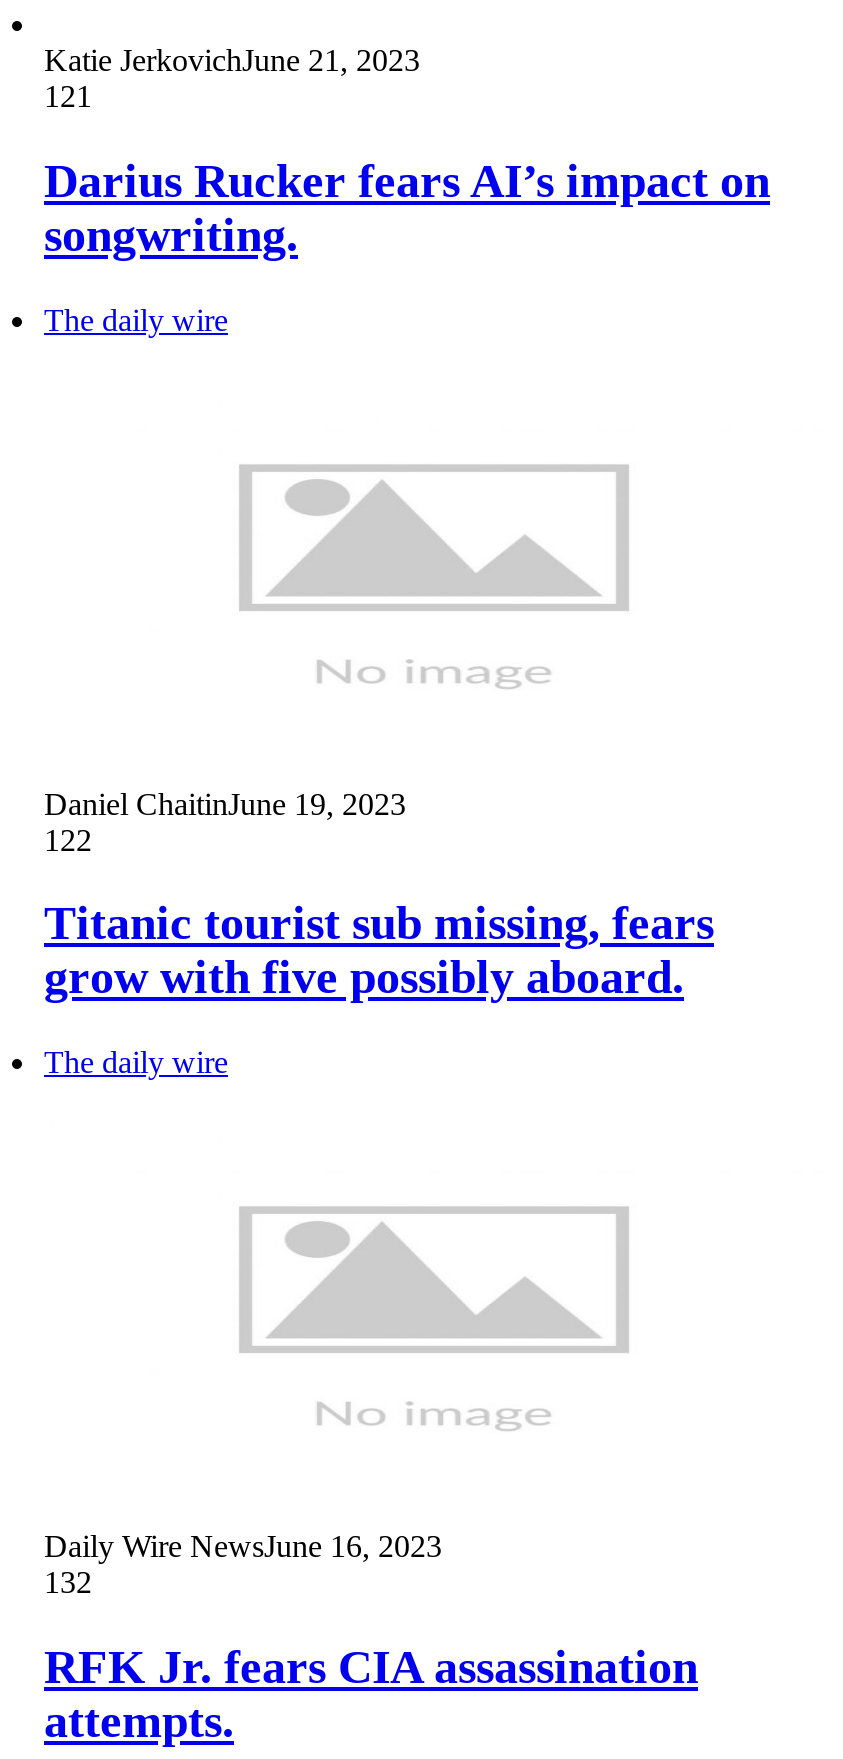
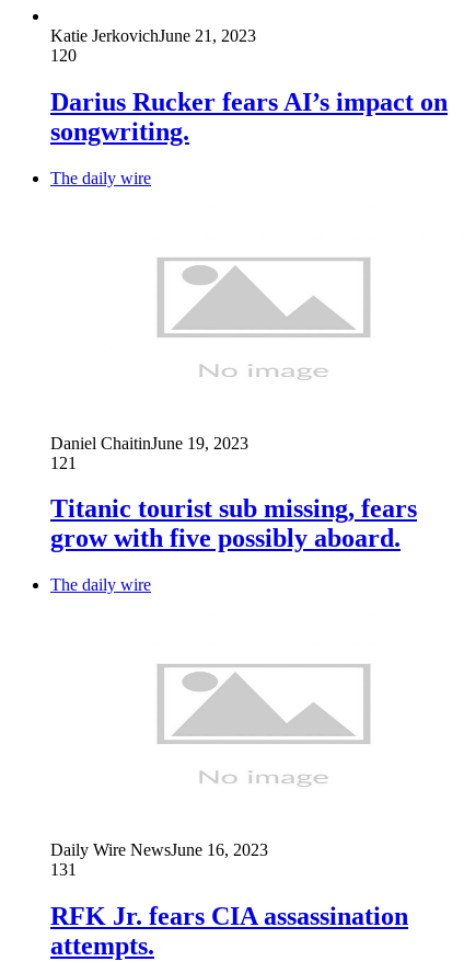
- 121
+ 120

- 122
+ 121

- 132
+ 131
